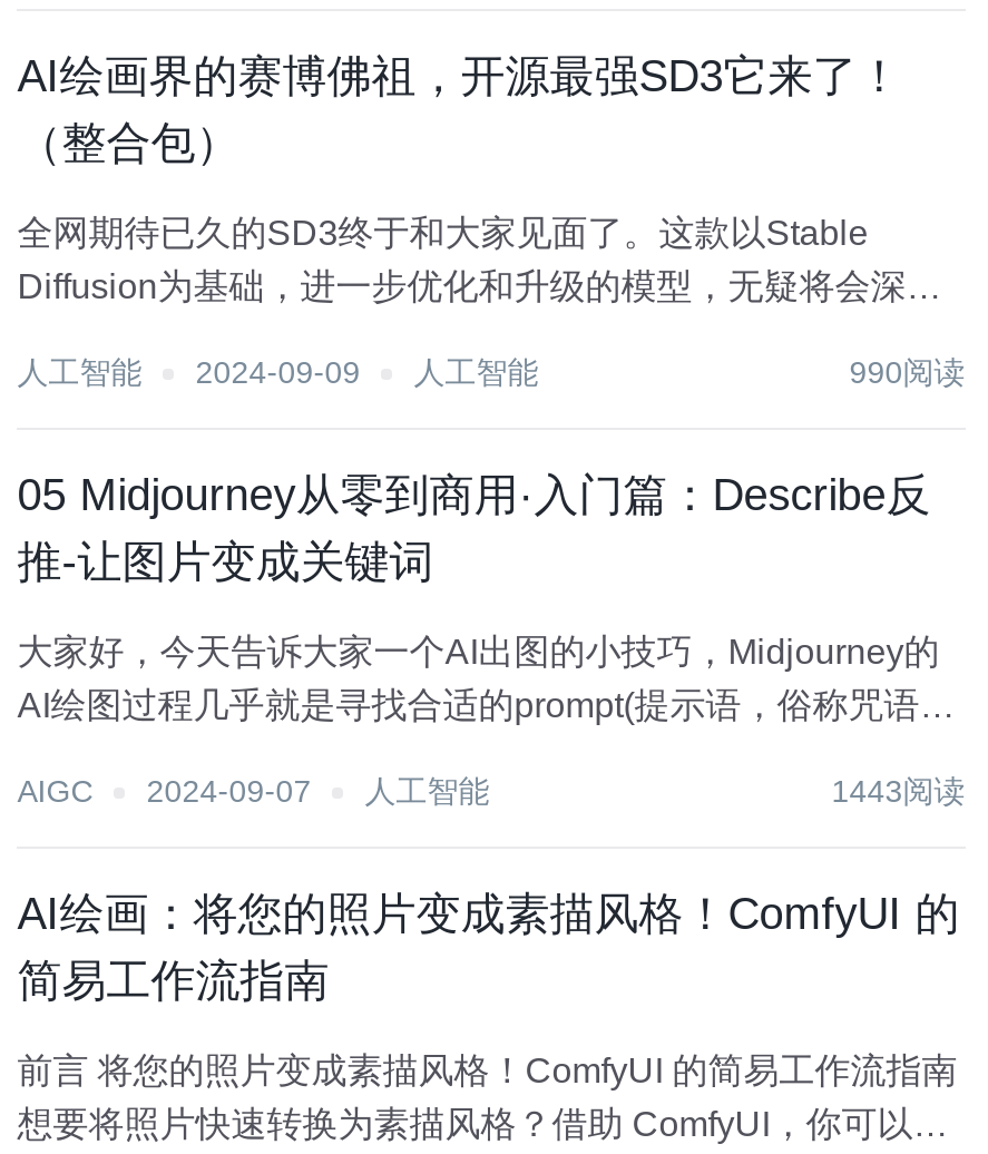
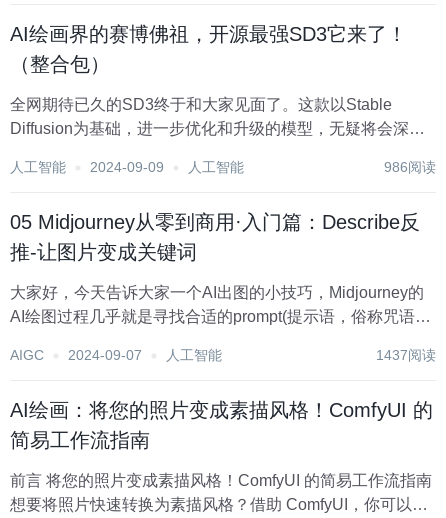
- 990阅读
+ 986阅读

- 1443阅读
+ 1437阅读
